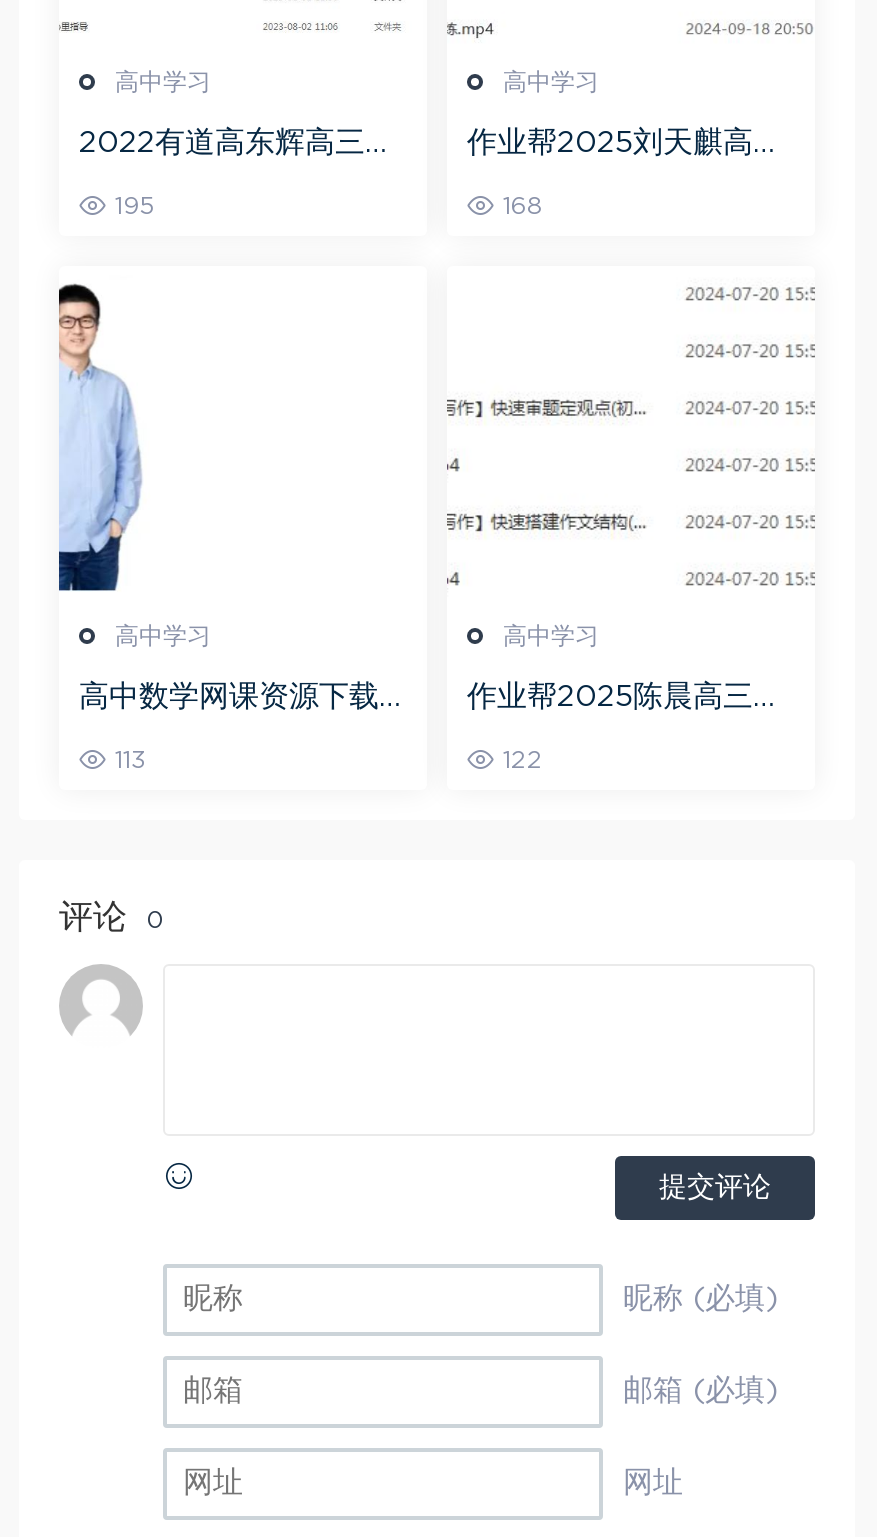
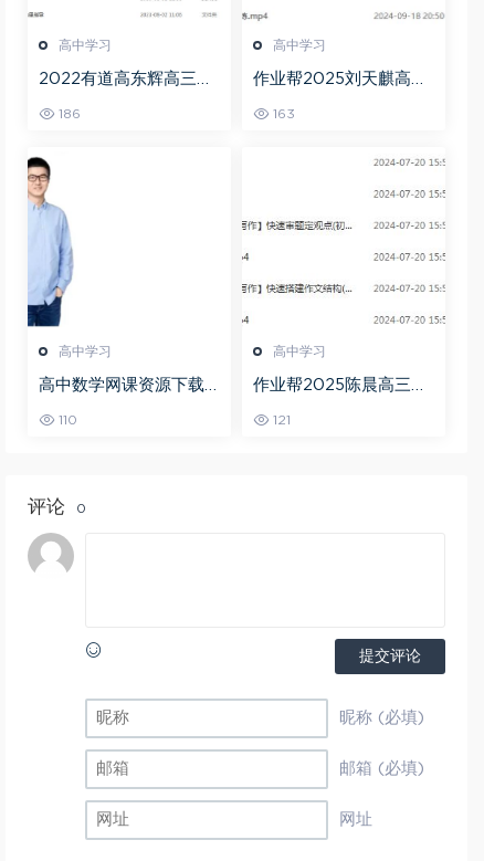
- 195
+ 186

- 168
+ 163

- 113
+ 110

- 122
+ 121
